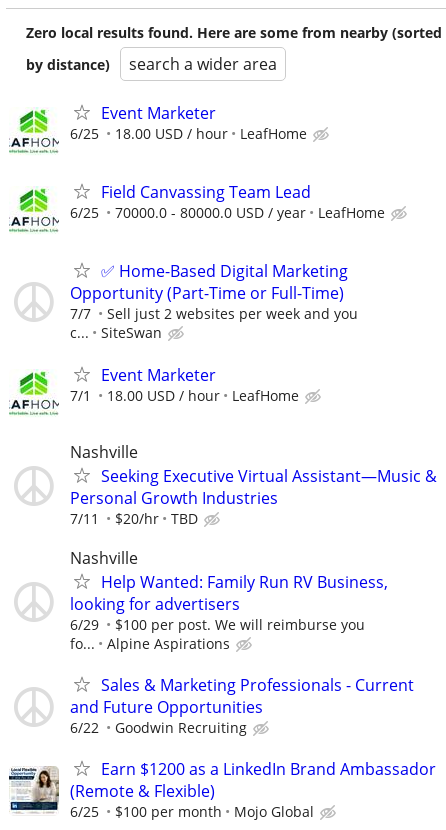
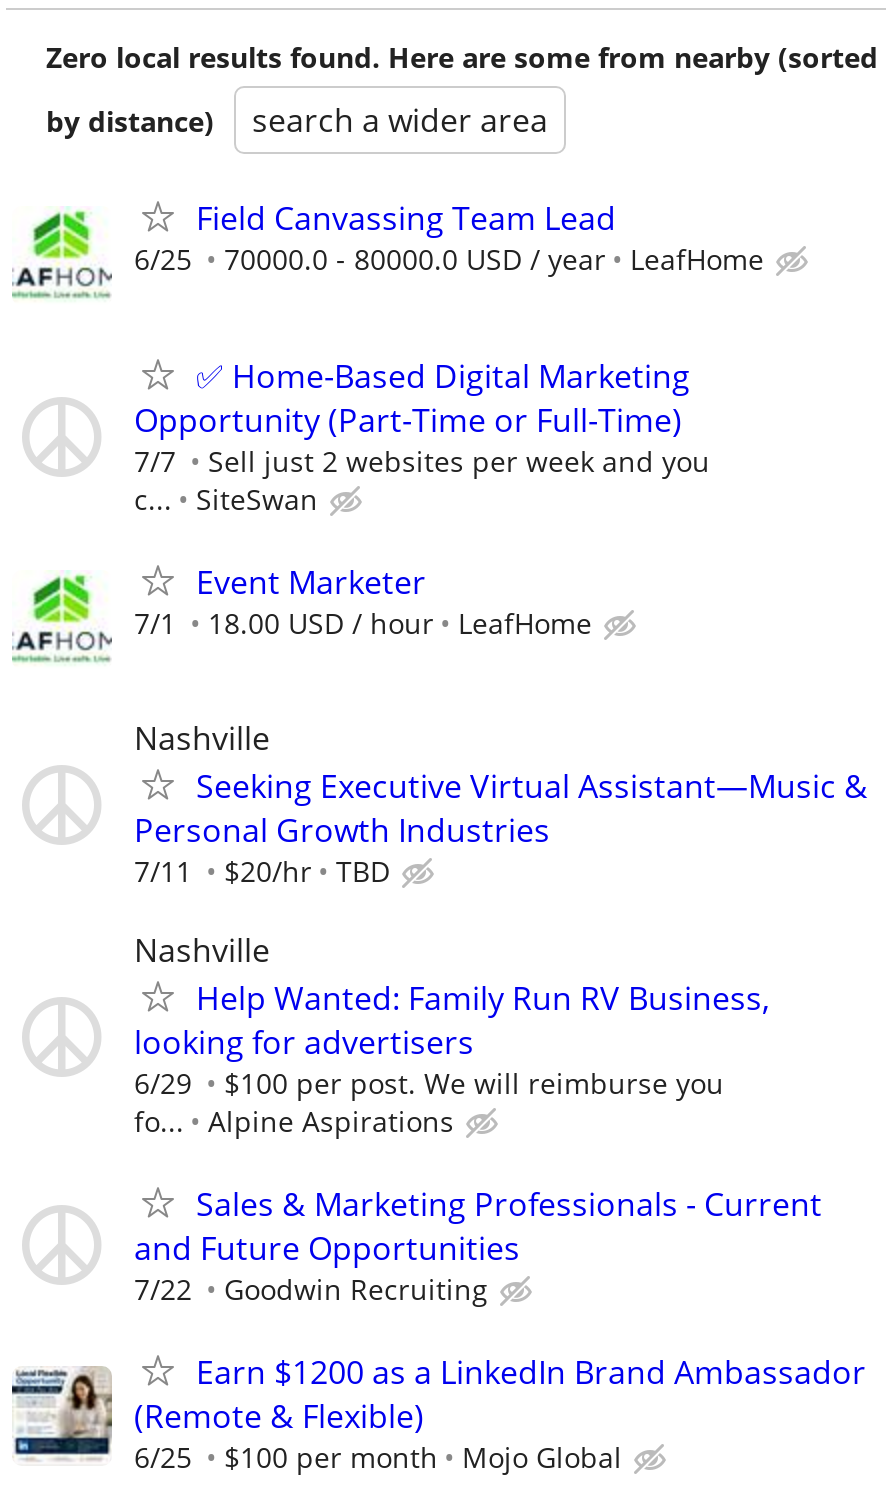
- Event Marketer
- 6/25
- 18.00 USD / hour
- LeafHome

- 6/22 Goodwin Recruiting
+ 7/22 Goodwin Recruiting
